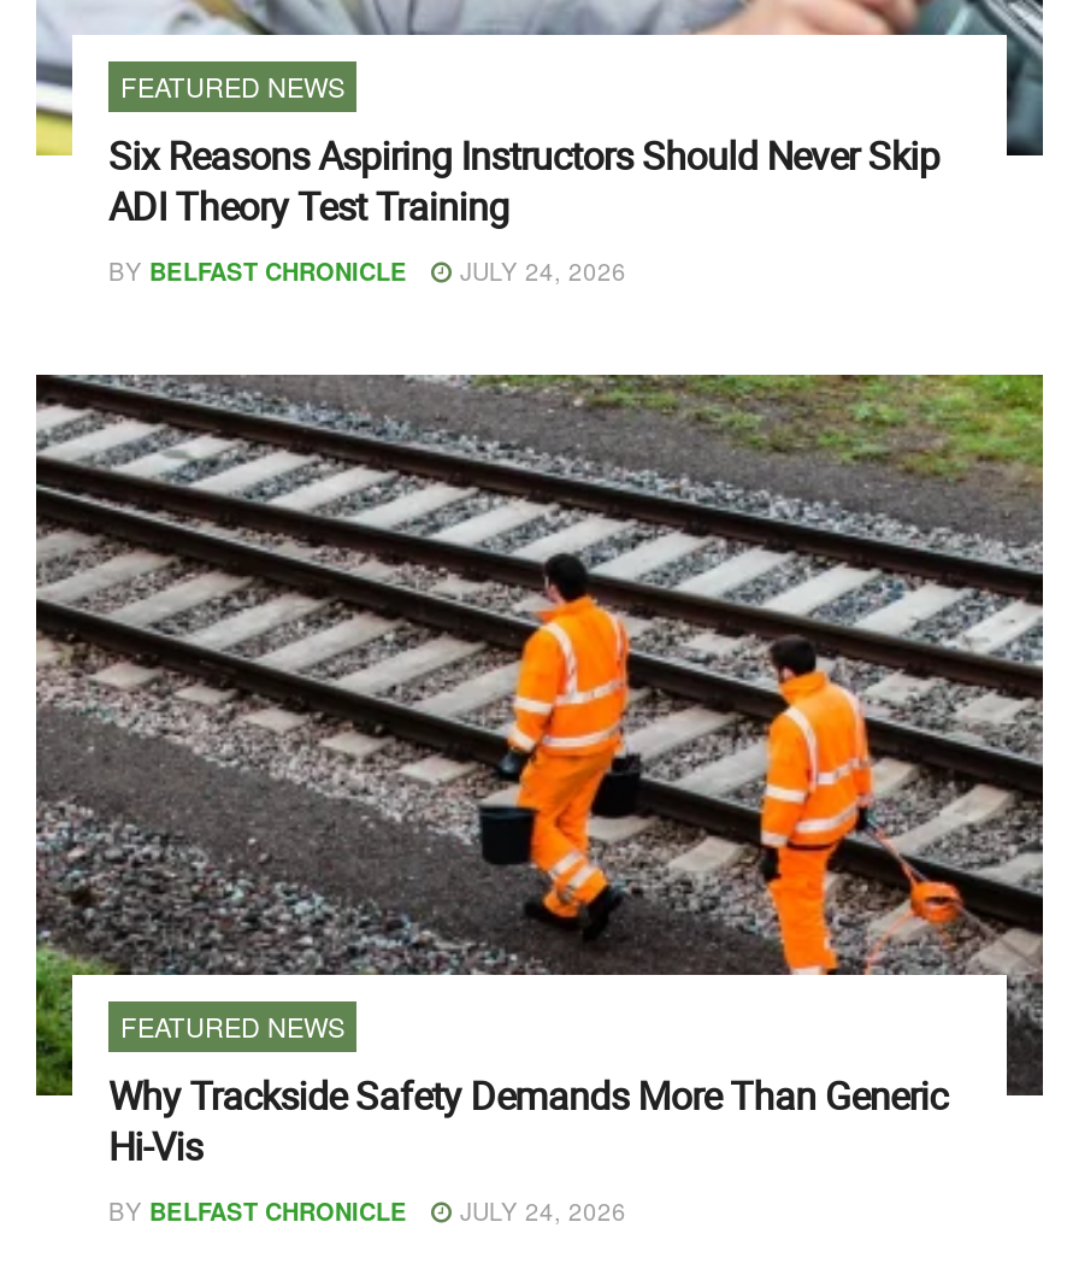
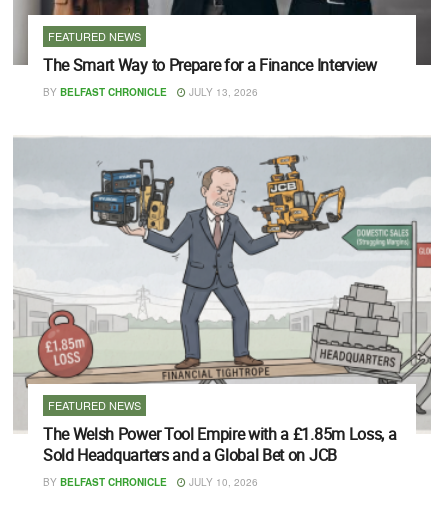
- Six Reasons Aspiring Instructors Should Never Skip
- ADI Theory Test Training
+ The Smart Way to Prepare for a Finance Interview

- BY BELFAST CHRONICLE JULY 24, 2026
+ BY BELFAST CHRONICLE JULY 13, 2026

- [image]
- Why Trackside Safety Demands More Than Generic
- Hi-Vis
+ [image]
+ The Welsh Power Tool Empire with a £1.85m Loss, a
+ Sold Headquarters and a Global Bet on JCB

- BY BELFAST CHRONICLE JULY 24, 2026
+ BY BELFAST CHRONICLE JULY 10, 2026
